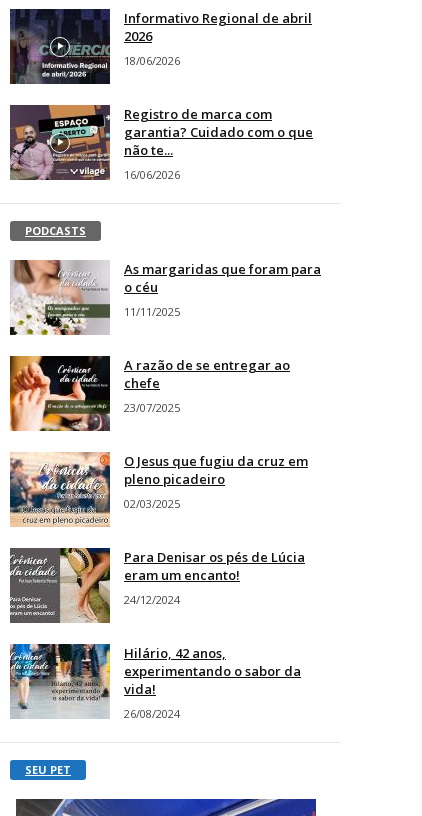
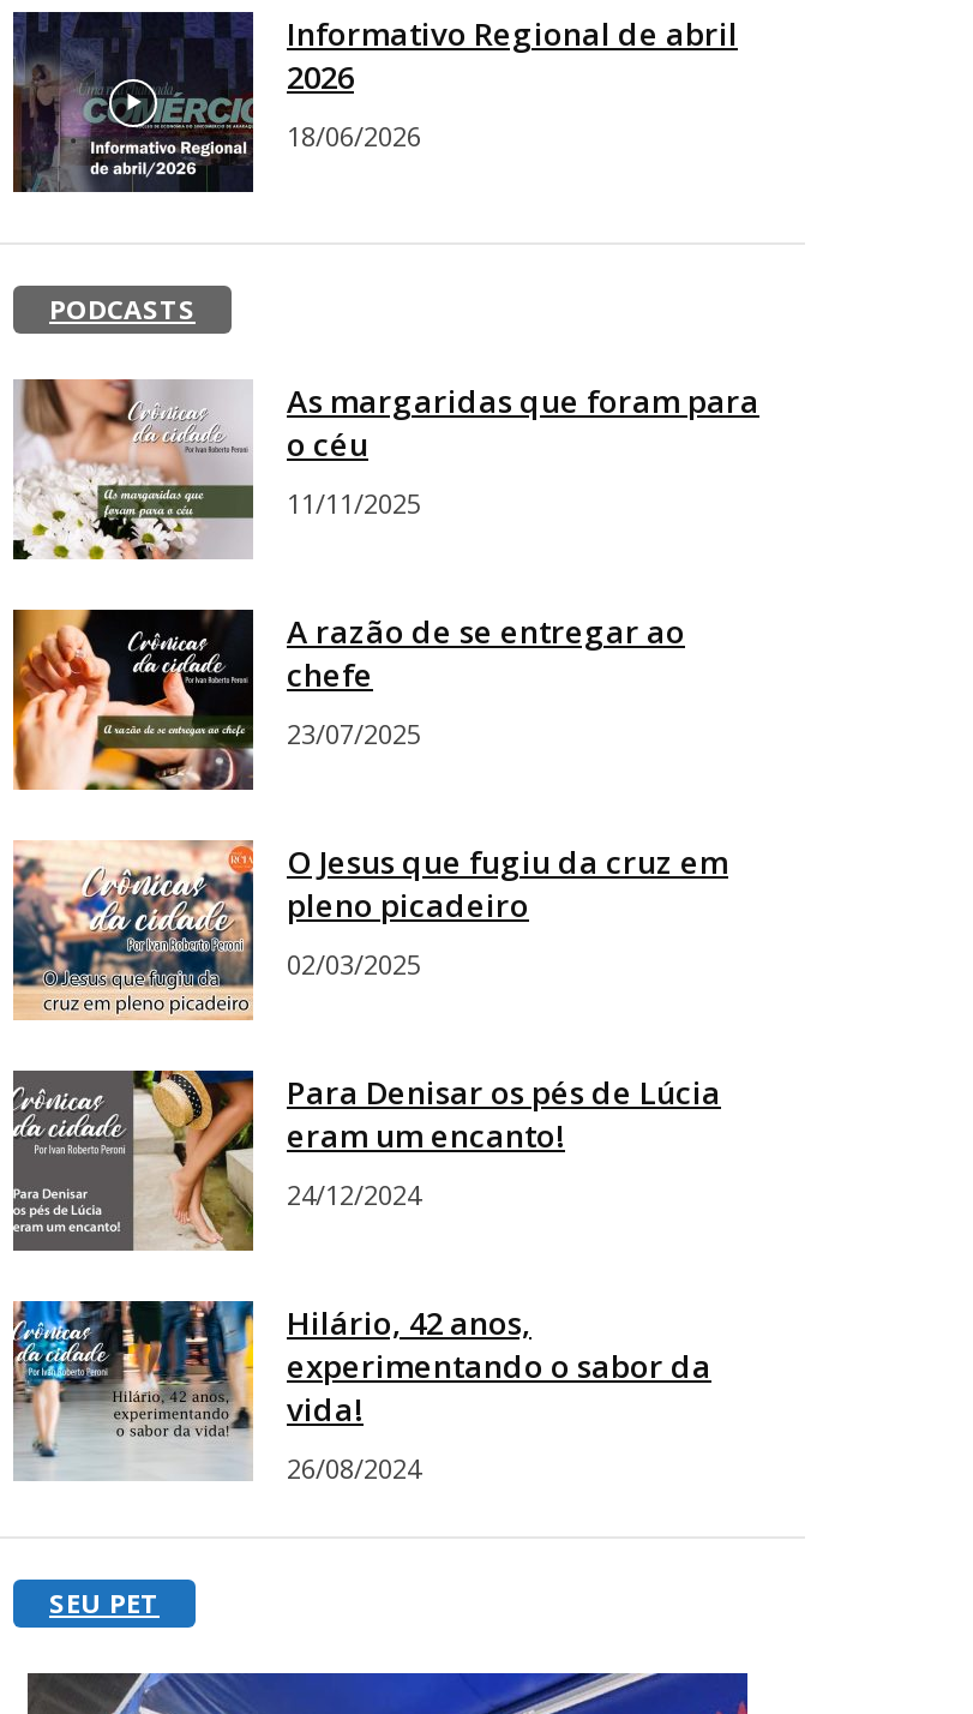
- [image]
- Registro de marca com
- garantia? Cuidado com o que
- não te...
- 16/06/2026
